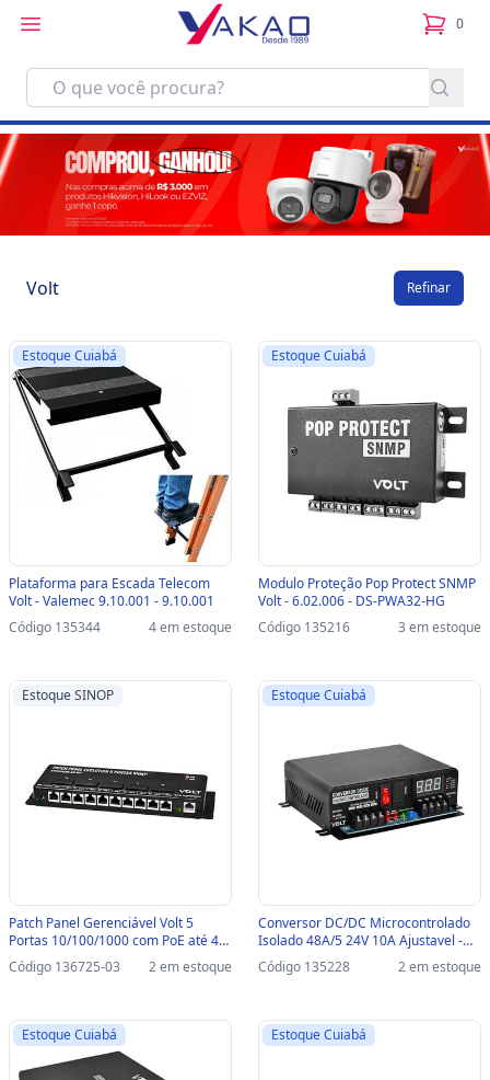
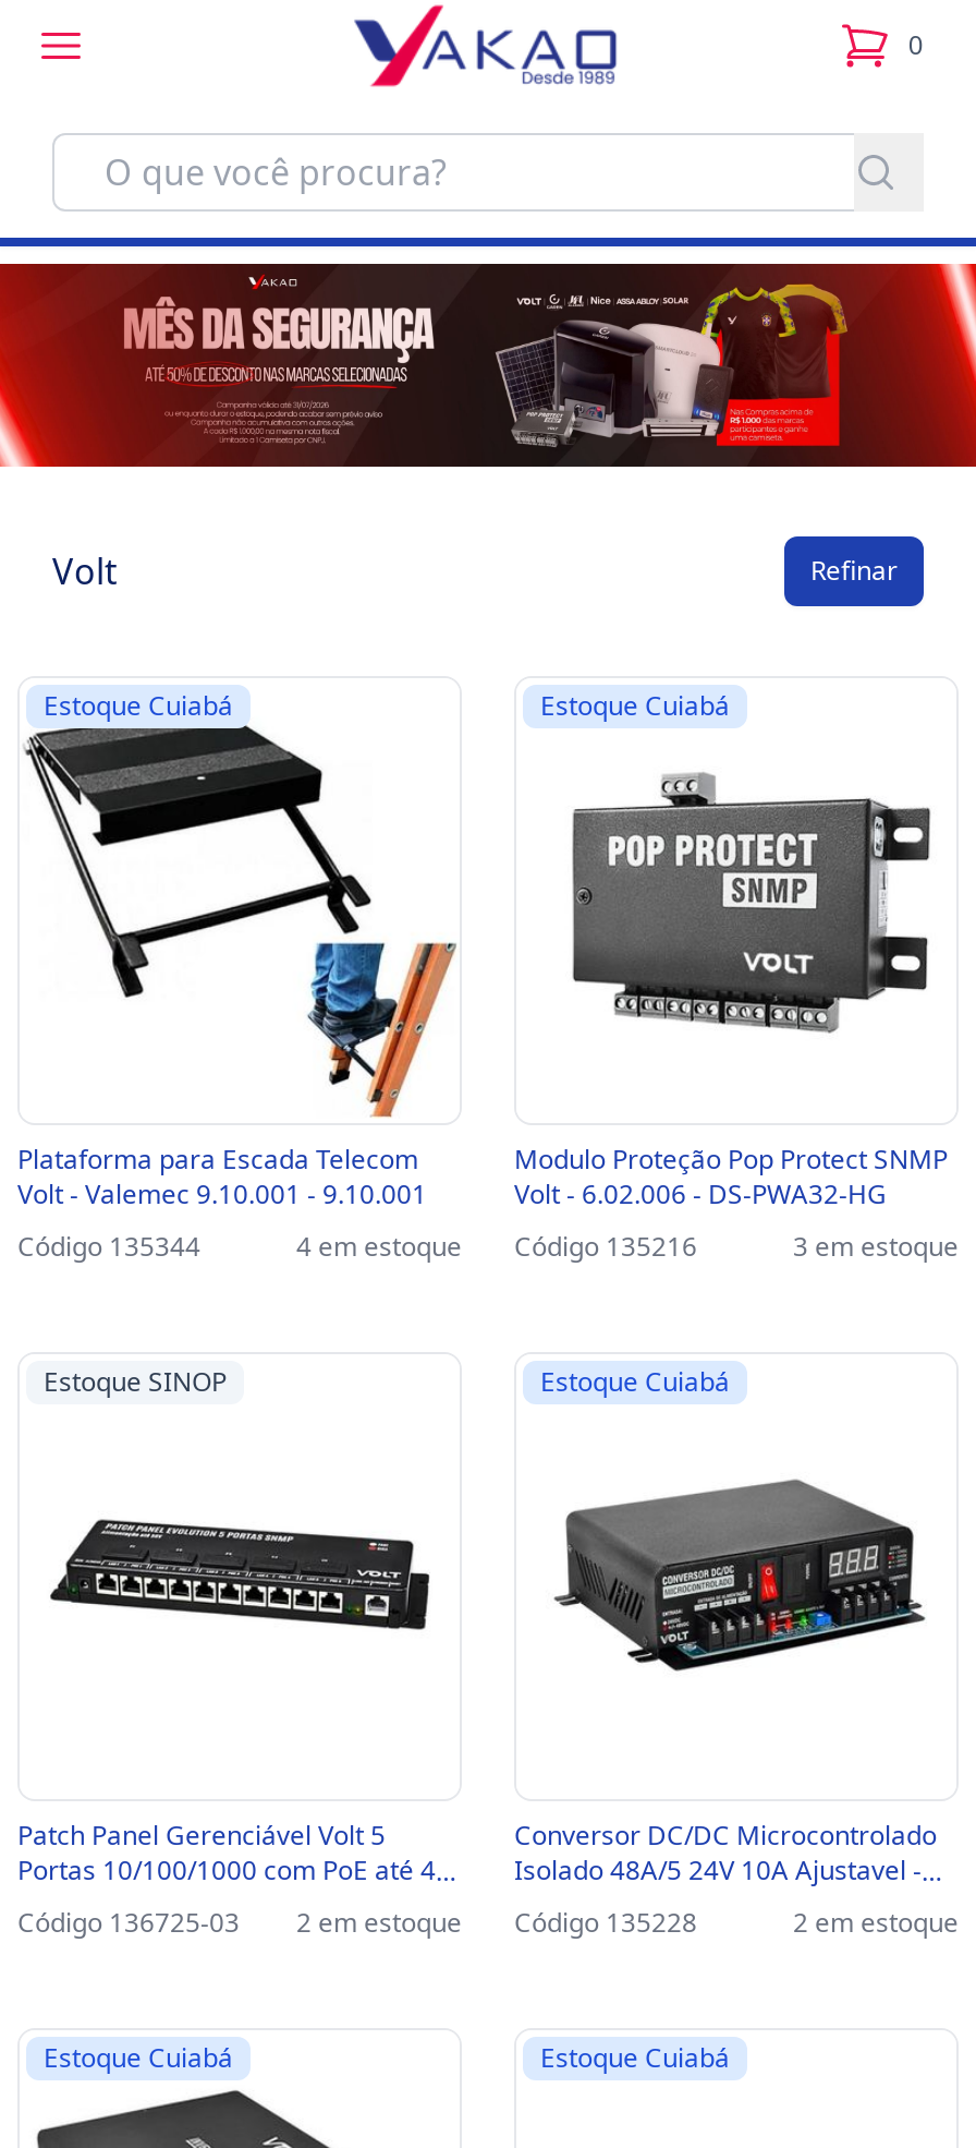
- [image]
+ [image]
